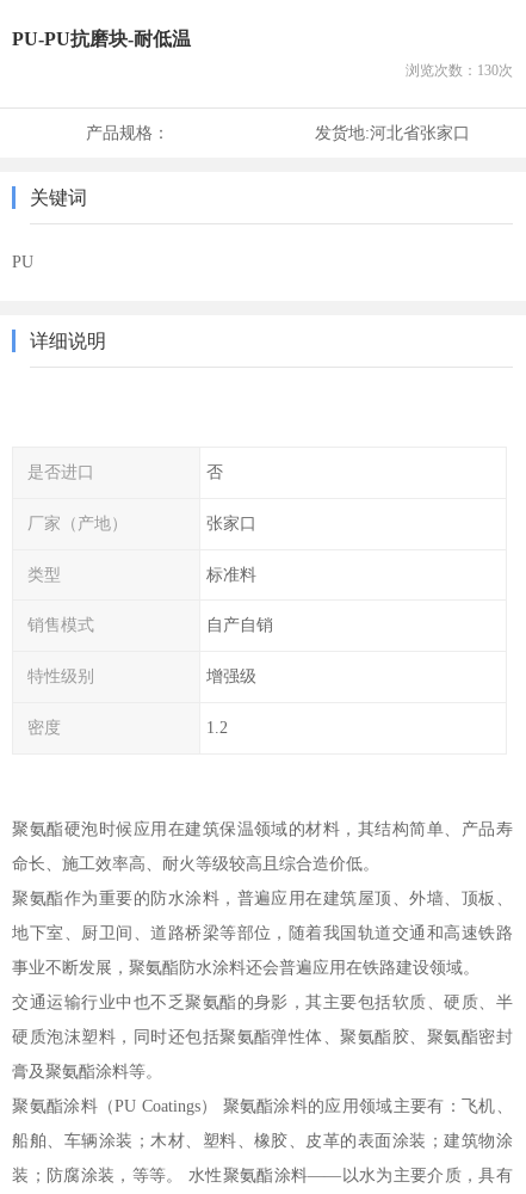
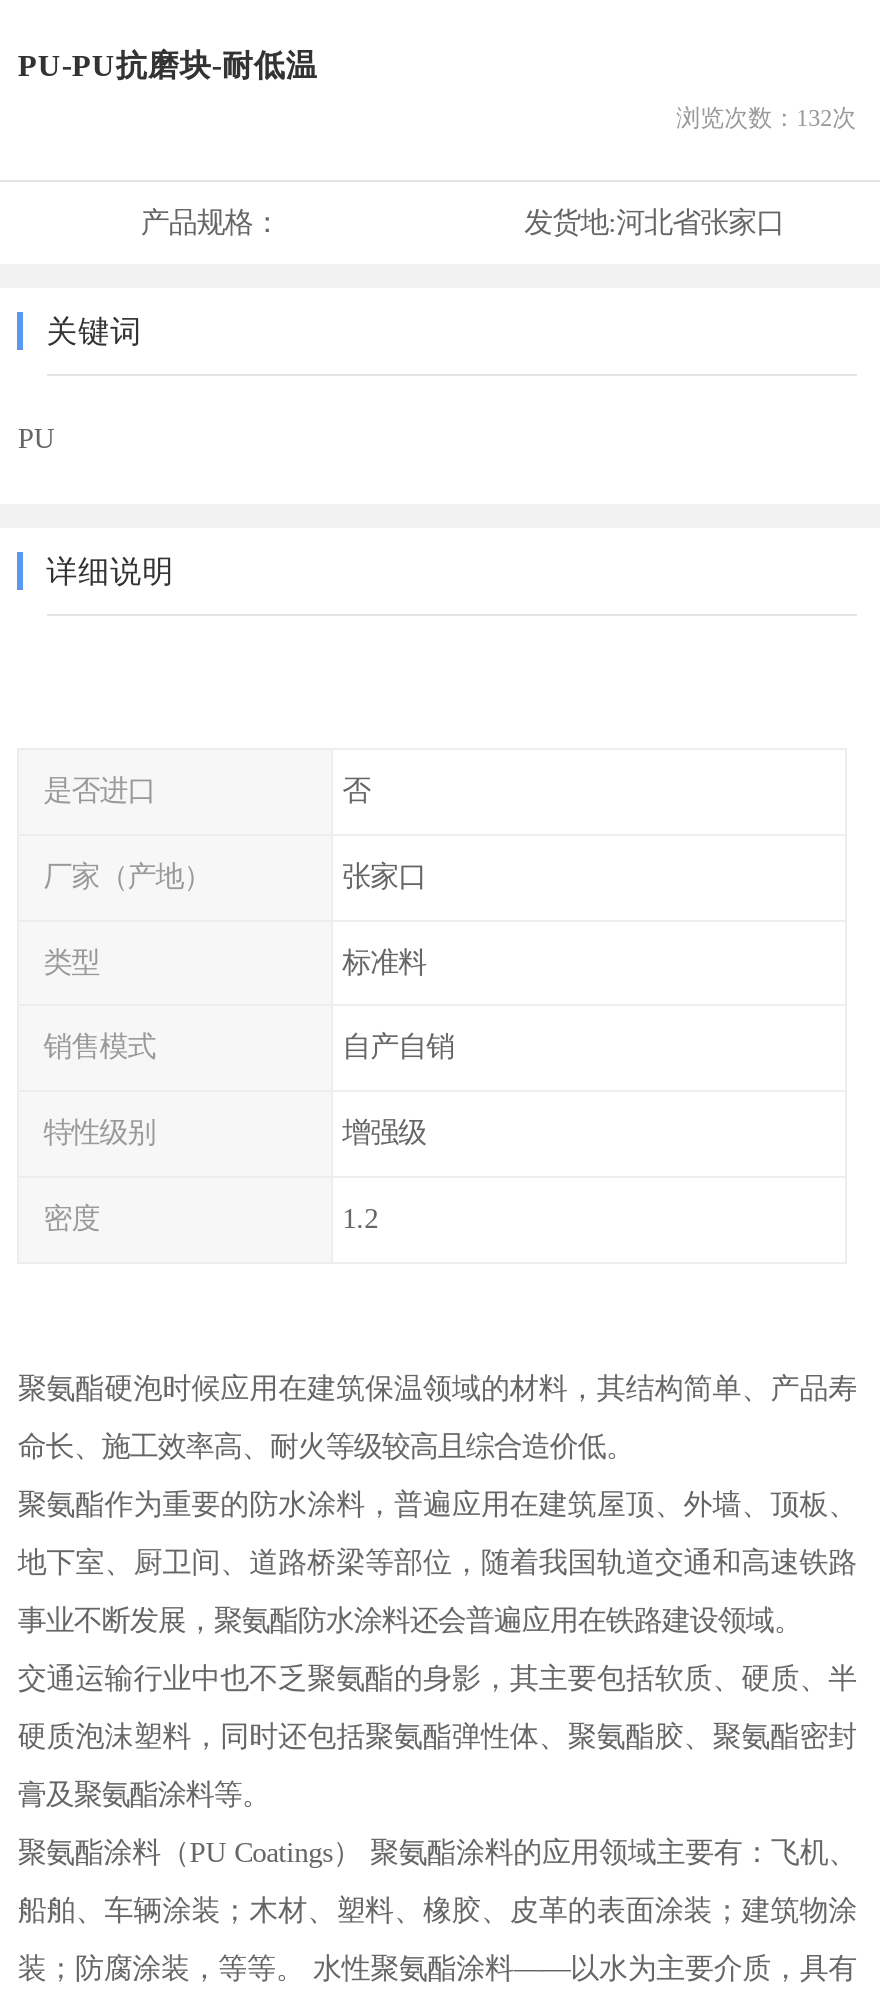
- 浏览次数：130次
+ 浏览次数：132次
